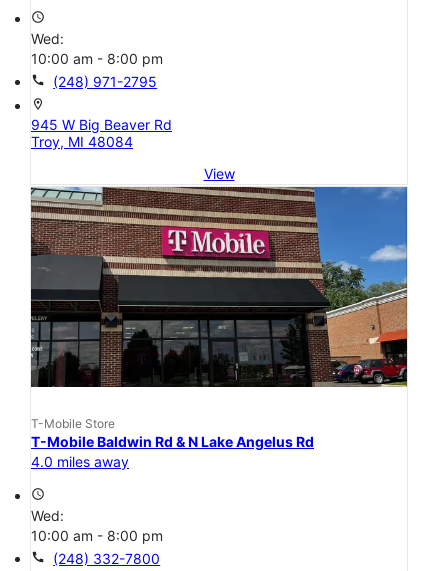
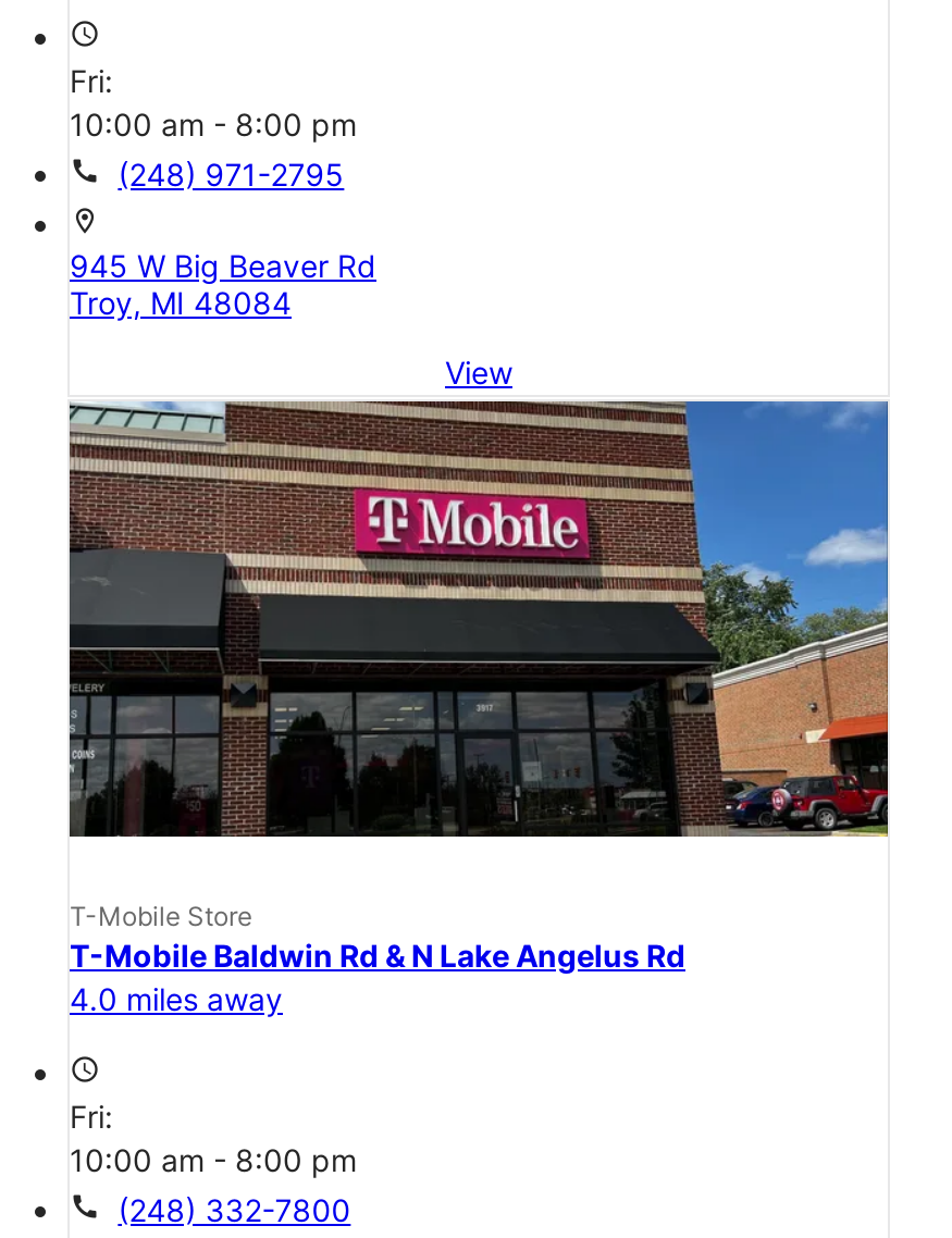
- Wed:
+ Fri:

- Wed:
+ Fri:
